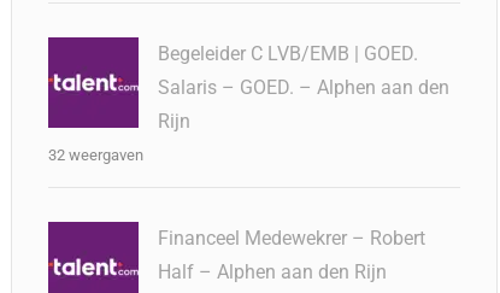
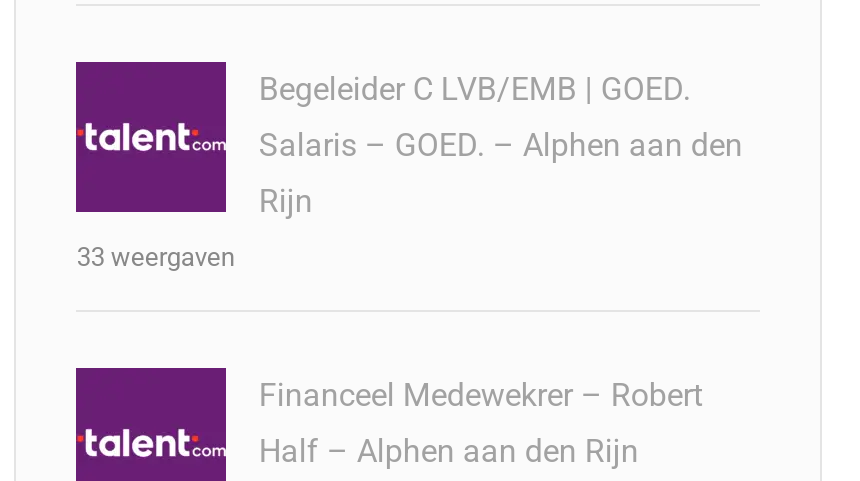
- 32 weergaven
+ 33 weergaven
